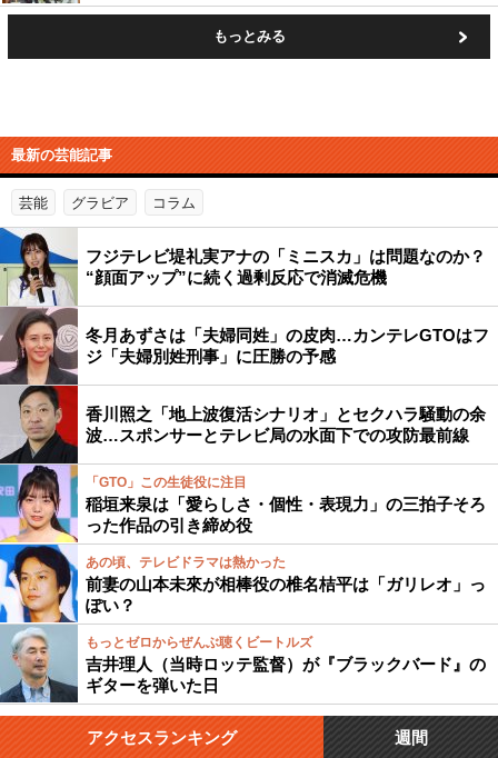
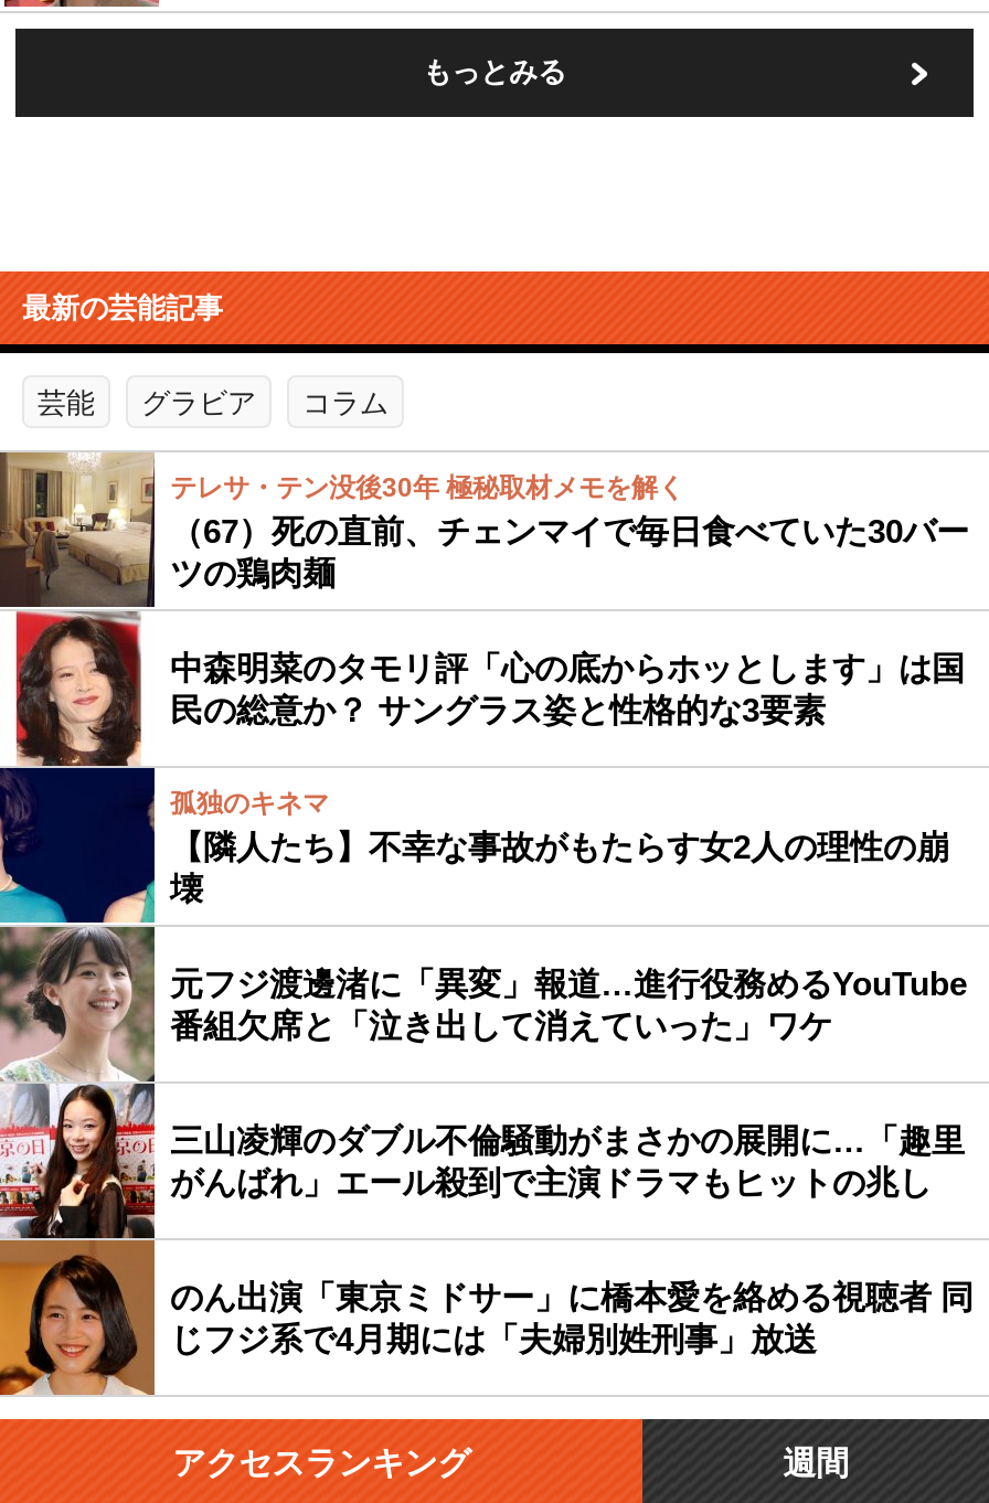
- [image]
- フジテレビ堤礼実アナの「ミニスカ」は問題なのか？
- “顔面アップ”に続く過剰反応で消滅危機
+ [image]
+ テレサ・テン没後30年 極秘取材メモを解く
+ （67）死の直前、チェンマイで毎日食べていた30バー
+ ツの鶏肉麺

- 冬月あずさは「夫婦同姓」の皮肉…カンテレGTOはフ
- ジ「夫婦別姓刑事」に圧勝の予感
+ 中森明菜のタモリ評「心の底からホッとします」は国
+ 民の総意か？ サングラス姿と性格的な3要素

- 香川照之「地上波復活シナリオ」とセクハラ騒動の余
- 波…スポンサーとテレビ局の水面下での攻防最前線
+ 孤独のキネマ
+ 【隣人たち】不幸な事故がもたらす女2人の理性の崩
+ 壊

- 「GTO」この生徒役に注目
- 稲垣来泉は「愛らしさ・個性・表現力」の三拍子そろ
- った作品の引き締め役
+ 元フジ渡邊渚に「異変」報道…進行役務めるYouTube
+ 番組欠席と「泣き出して消えていった」ワケ

- あの頃、テレビドラマは熱かった
- 前妻の山本未來が相棒役の椎名桔平は「ガリレオ」っ
- ぽい？
+ 三山凌輝のダブル不倫騒動がまさかの展開に…「趣里
+ がんばれ」エール殺到で主演ドラマもヒットの兆し

- もっとゼロからぜんぶ聴くビートルズ
- 吉井理人（当時ロッテ監督）が『ブラックバード』の
- ギターを弾いた日
+ のん出演「東京ミドサー」に橋本愛を絡める視聴者 同
+ じフジ系で4月期には「夫婦別姓刑事」放送
